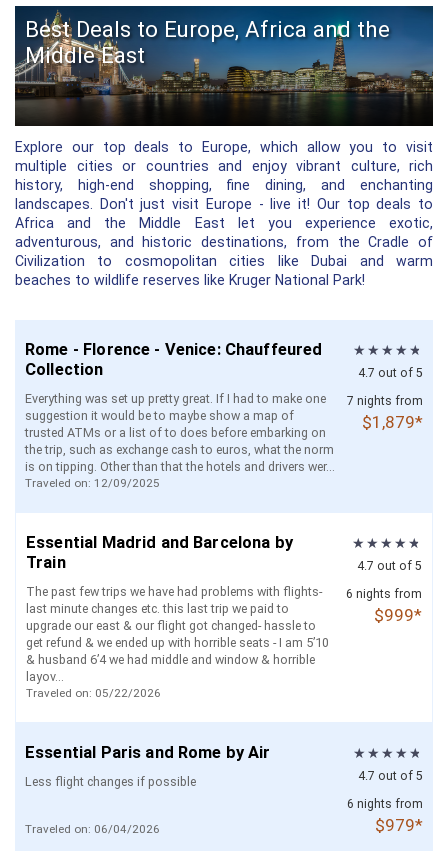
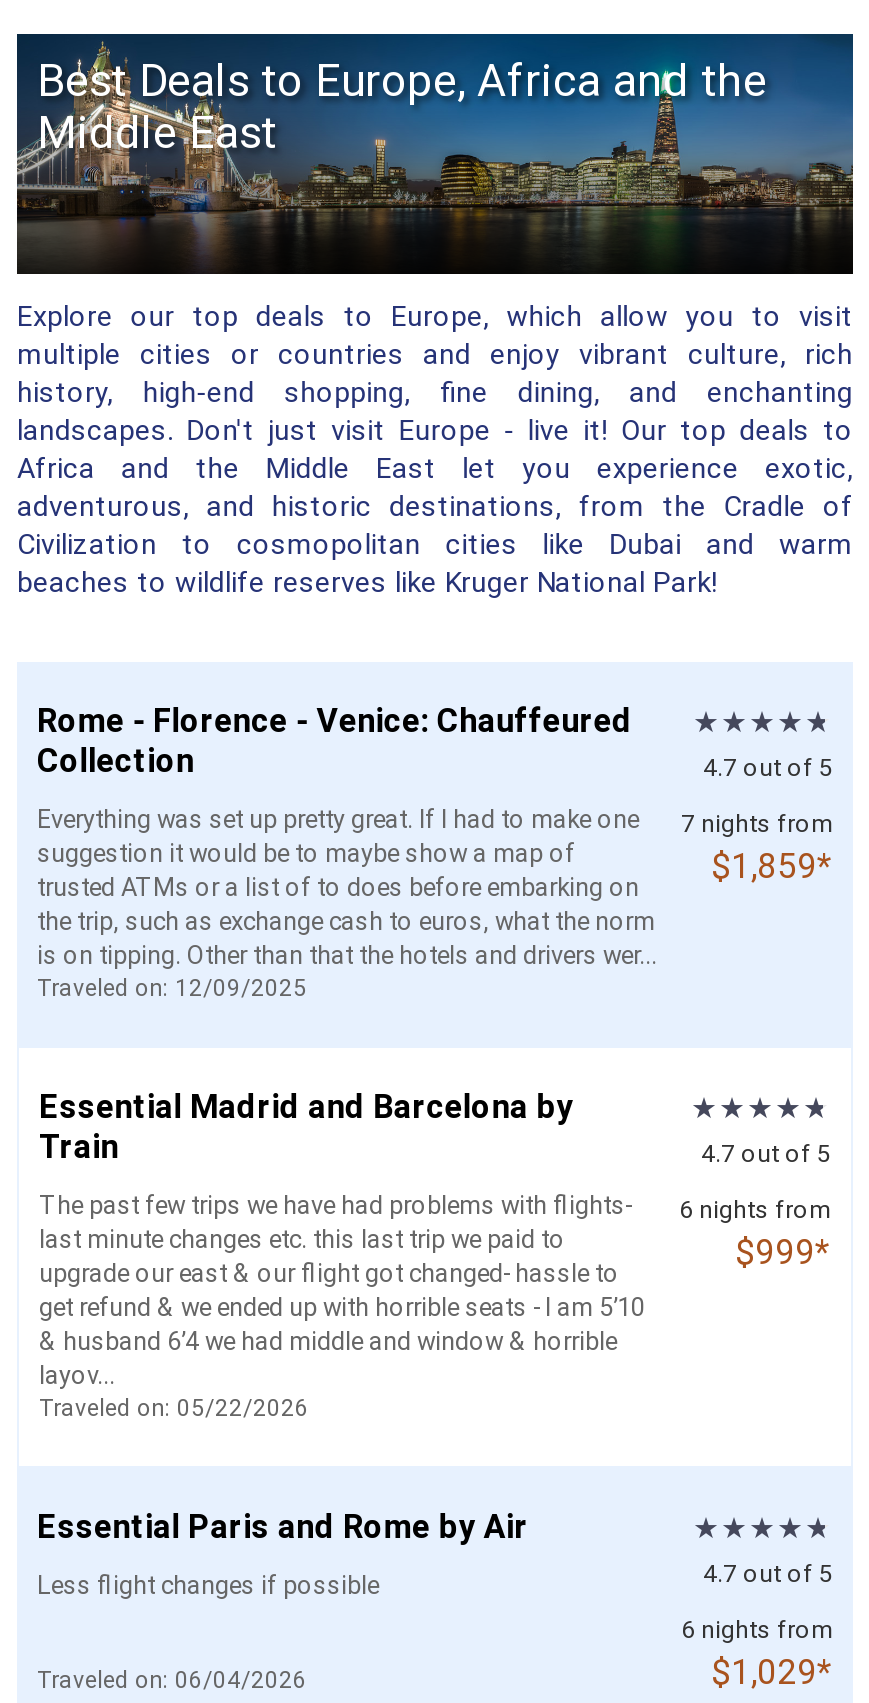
- $1,879*
+ $1,859*

- $979*
+ $1,029*
